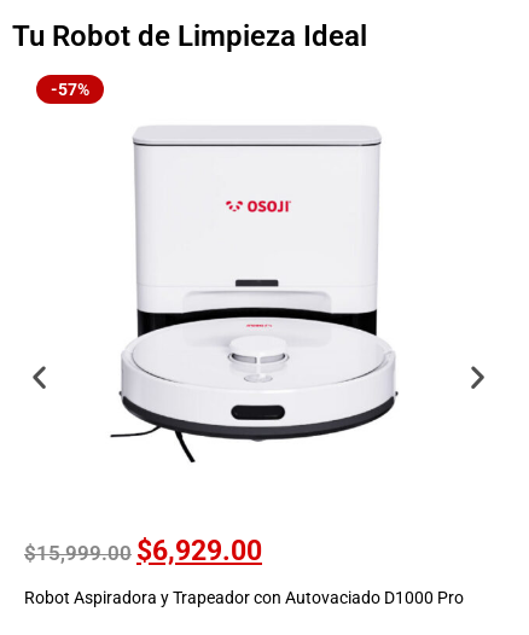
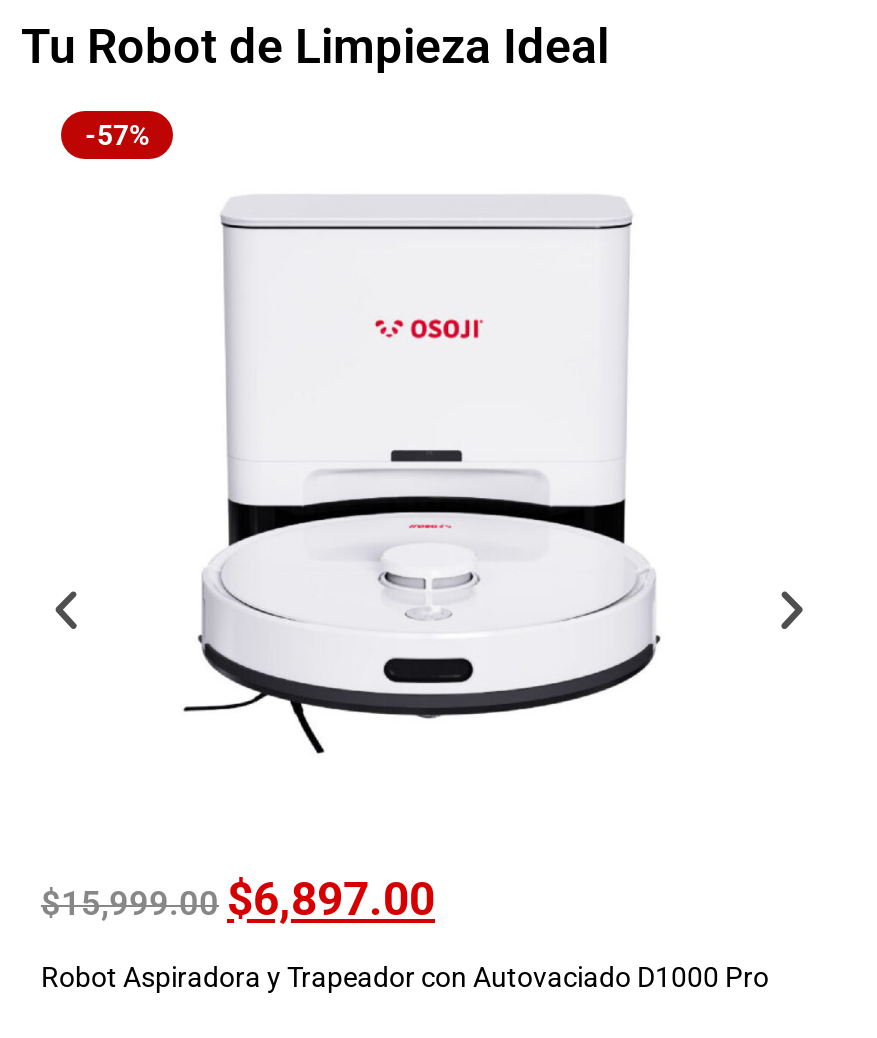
- $15,999.00 $6,929.00
+ $15,999.00 $6,897.00
